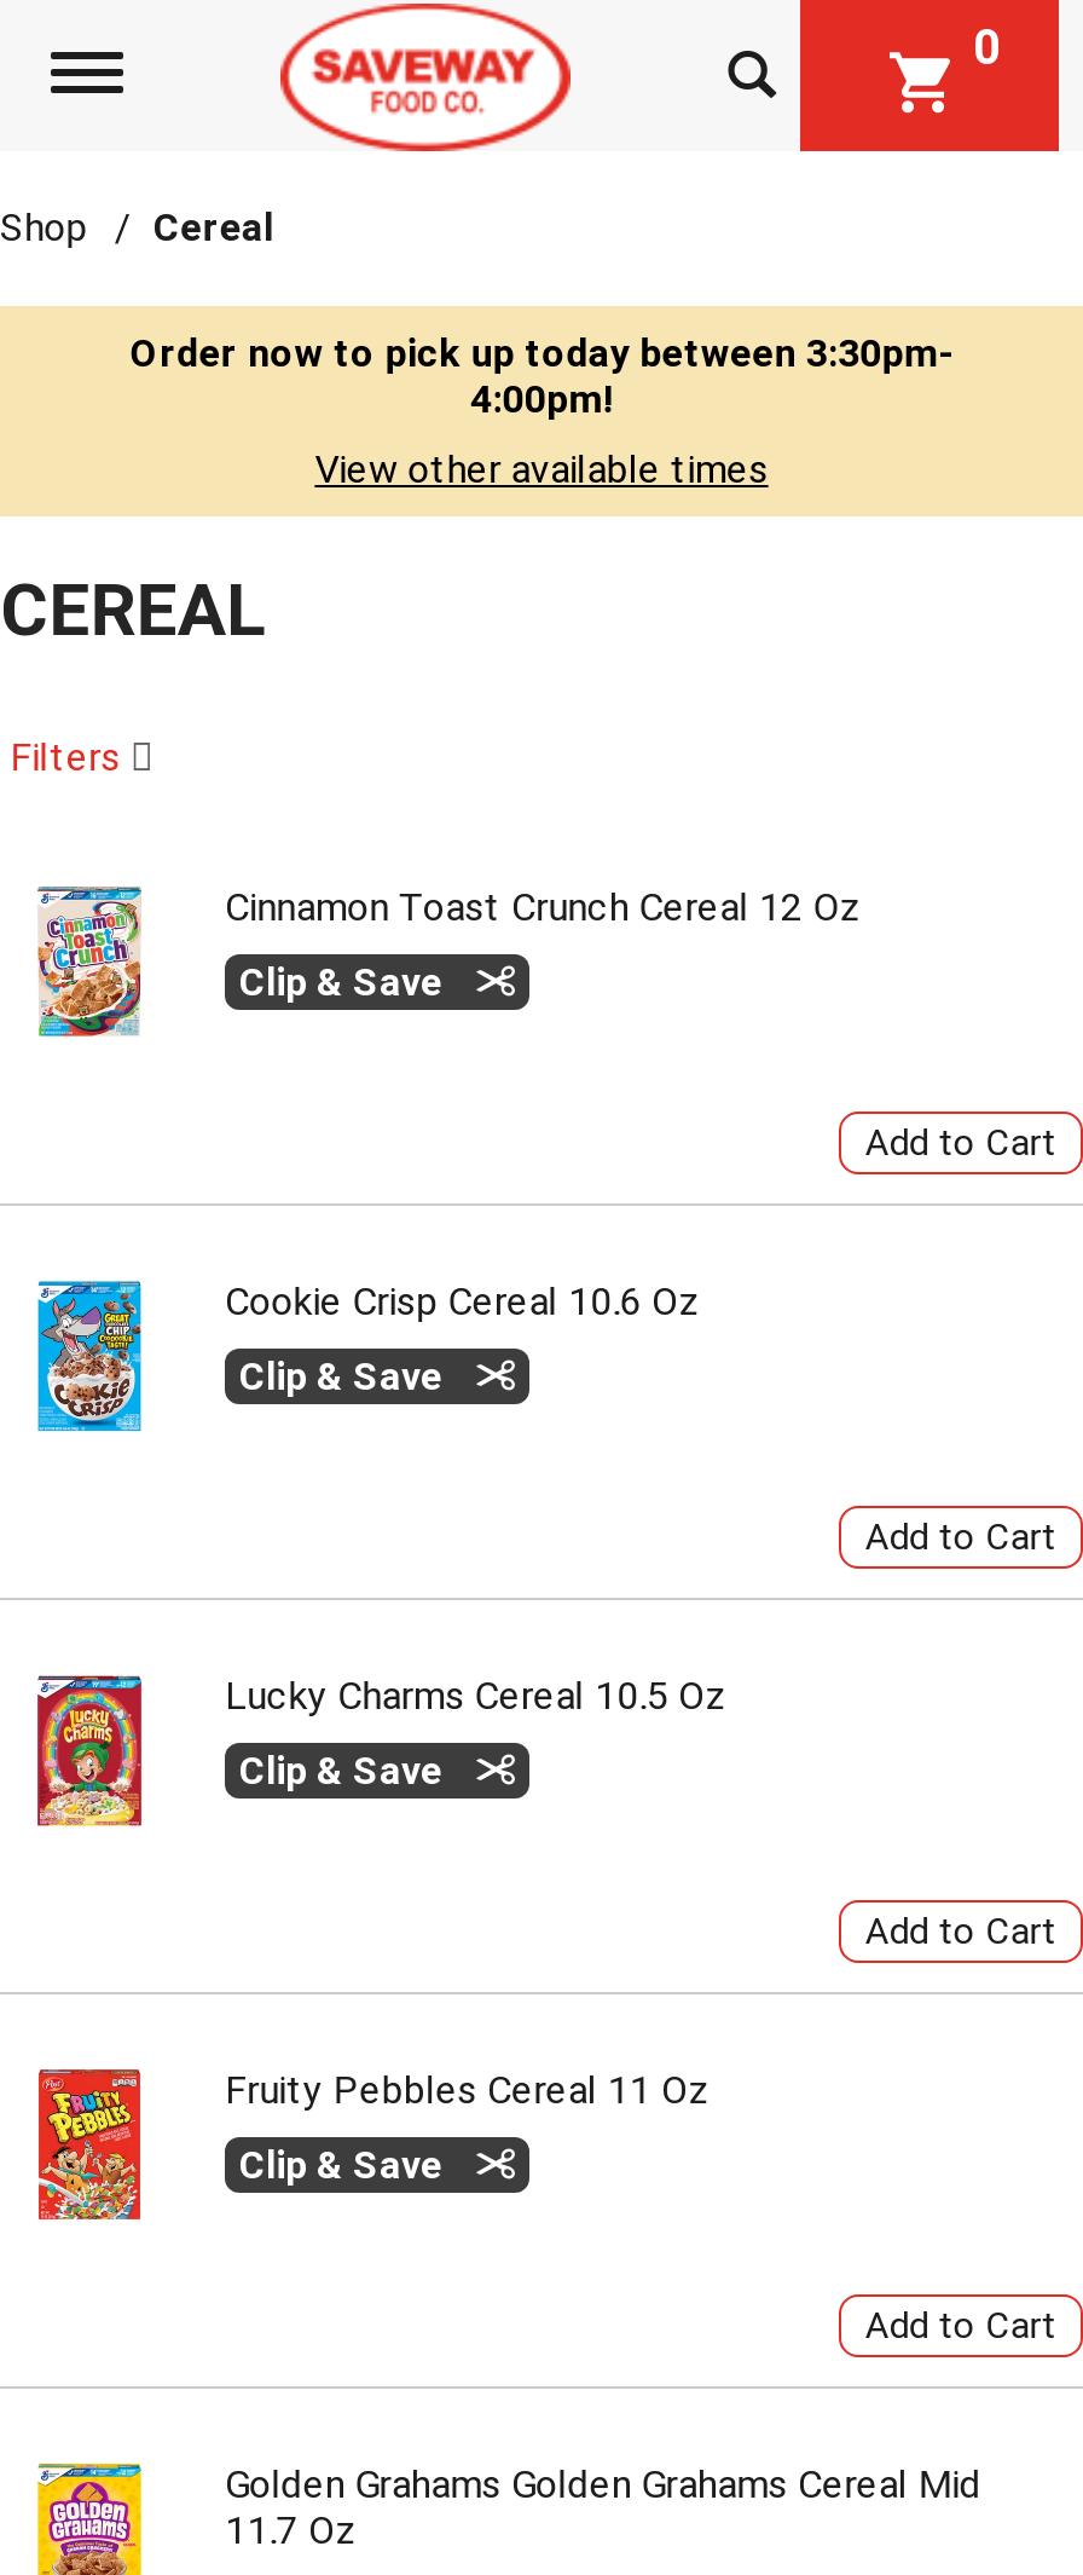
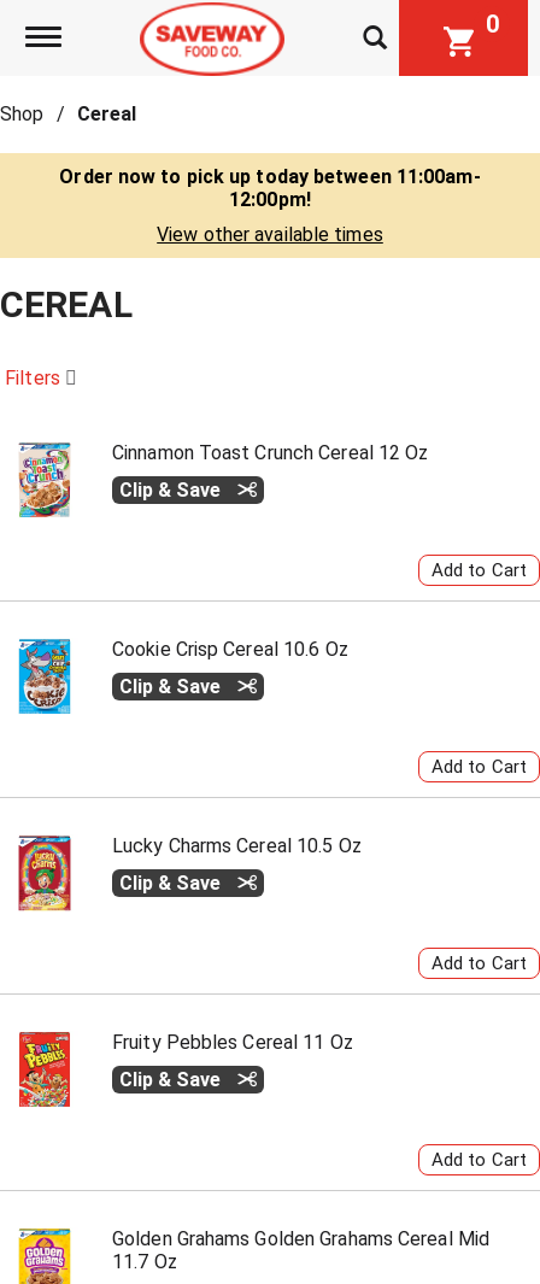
- Order now to pick up today between 3:30pm-
- 4:00pm!
+ Order now to pick up today between 11:00am-
+ 12:00pm!
